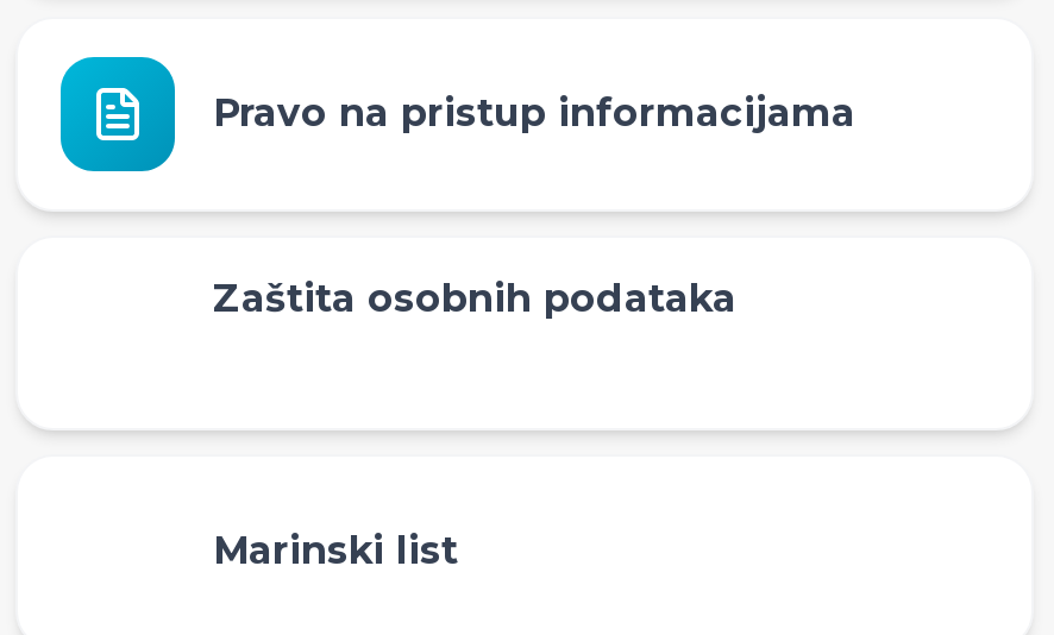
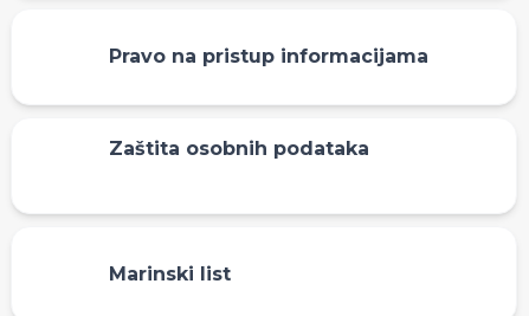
- [image]
